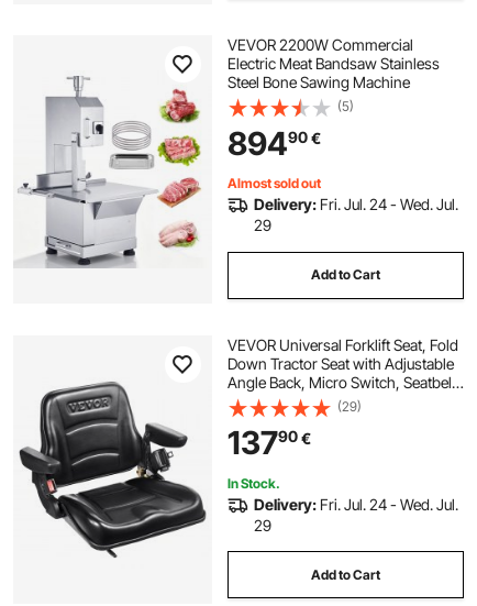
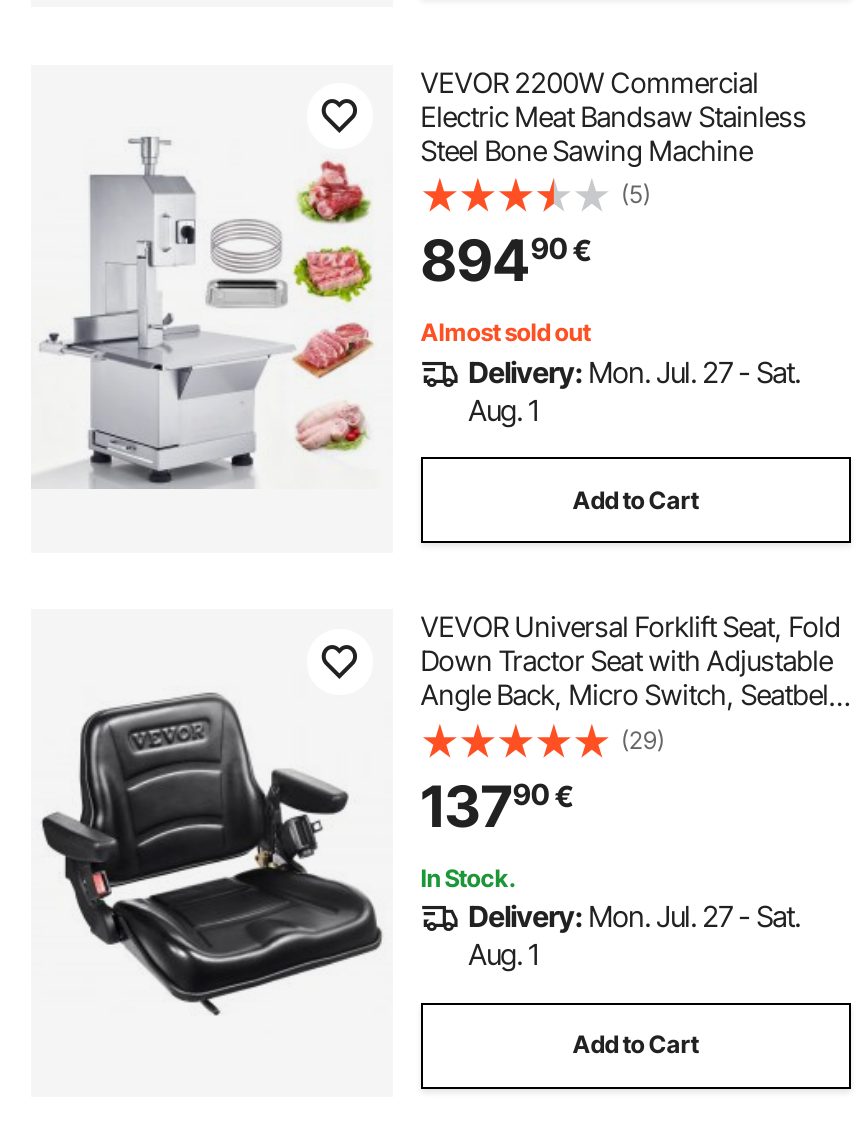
- Delivery: Fri. Jul. 24 - Wed. Jul.
- 29
+ Delivery: Mon. Jul. 27 - Sat.
+ Aug. 1

- Delivery: Fri. Jul. 24 - Wed. Jul.
- 29
+ Delivery: Mon. Jul. 27 - Sat.
+ Aug. 1
